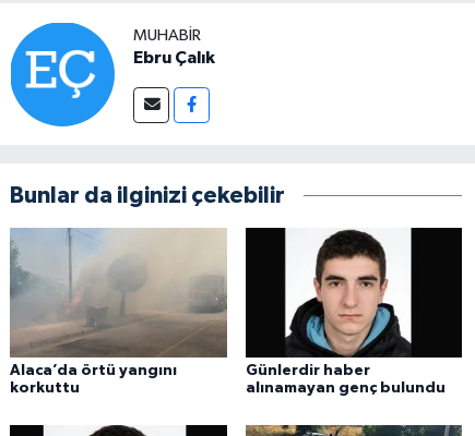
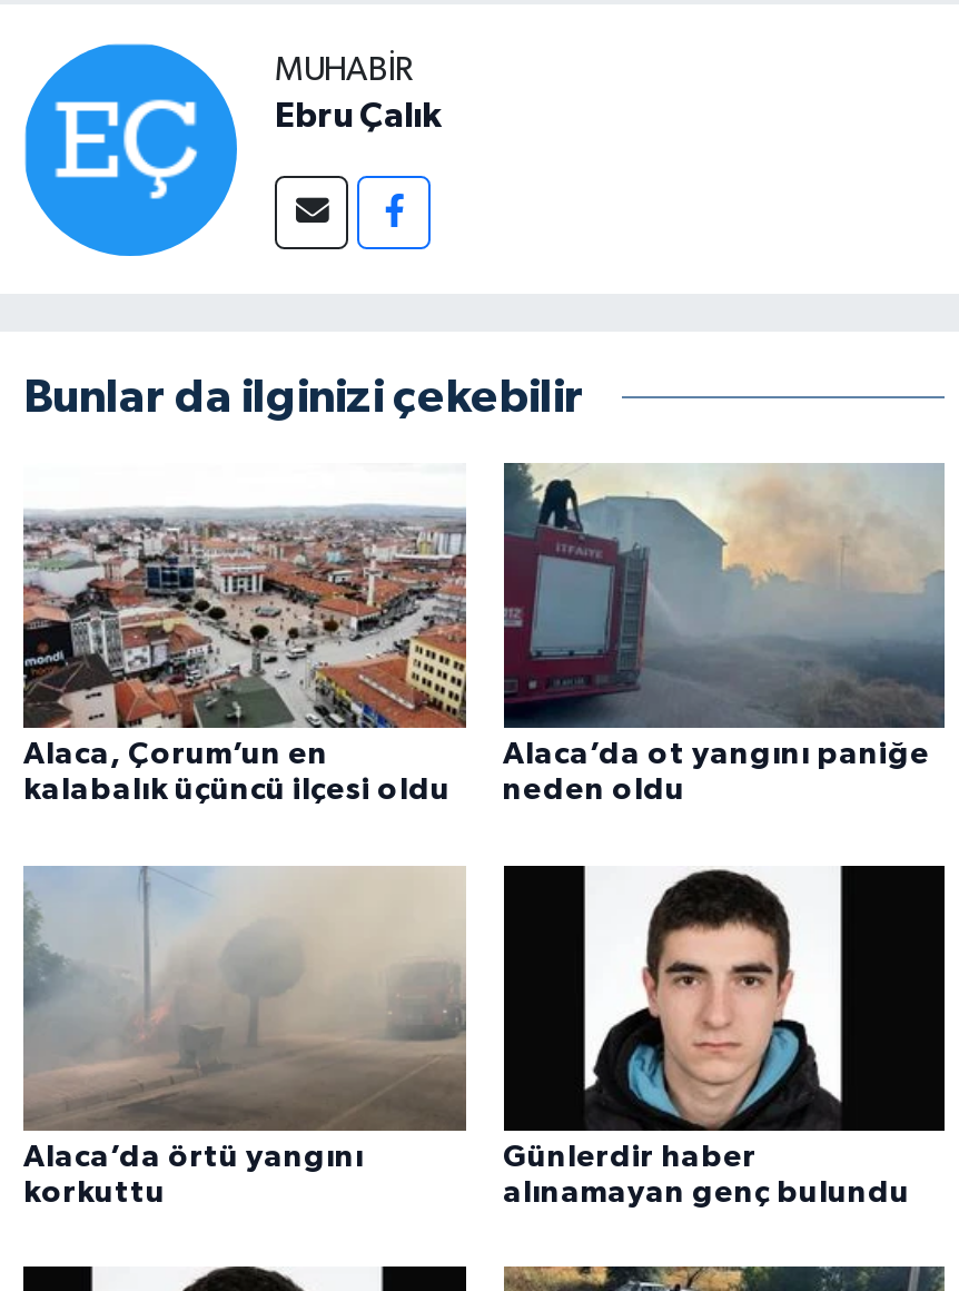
+ [image]
+ Alaca, Çorum’un en
+ kalabalık üçüncü ilçesi oldu

+ [image]
+ Alaca’da ot yangını paniğe
+ neden oldu
